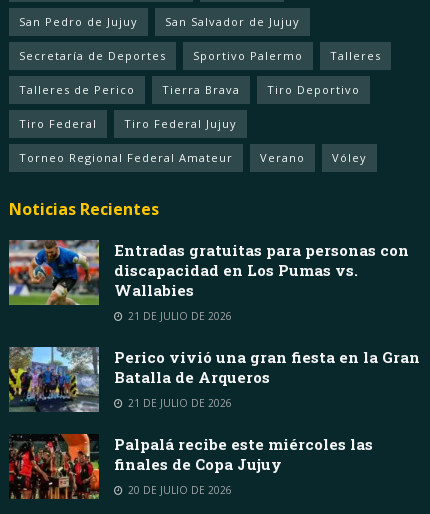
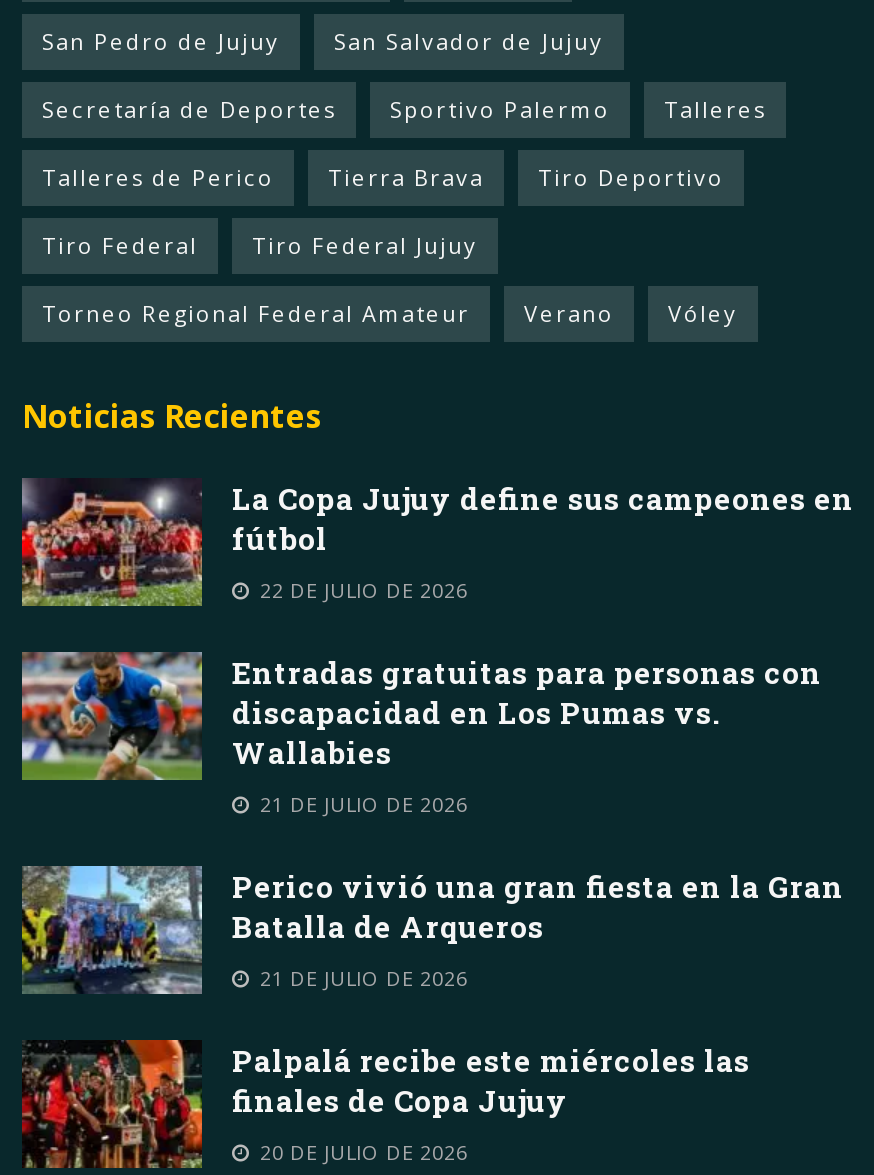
+ [image]
+ La Copa Jujuy define sus campeones en
+ fútbol
+ 22 DE JULIO DE 2026
